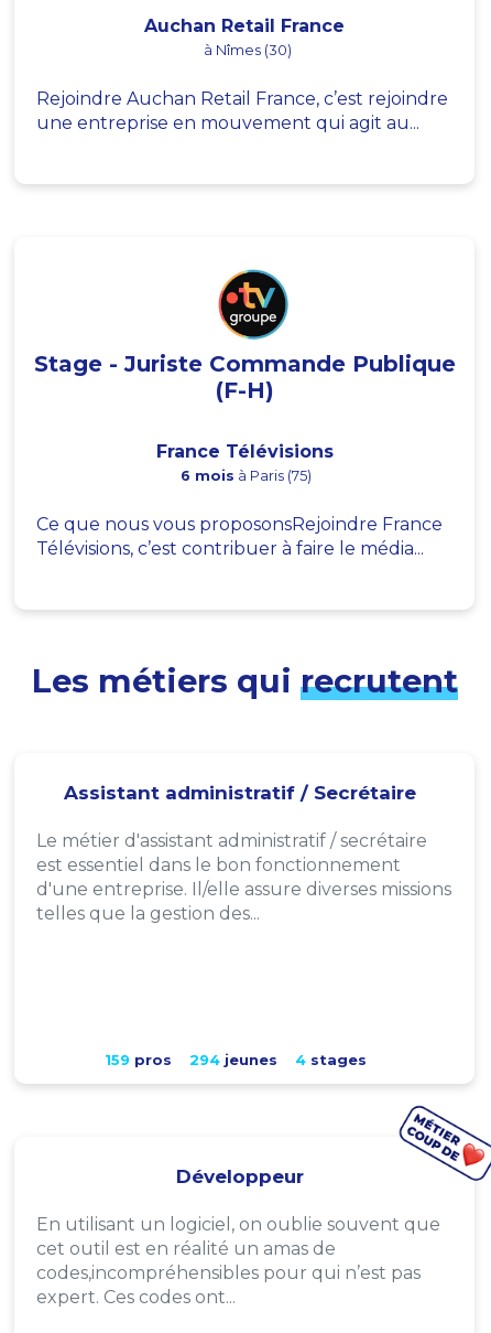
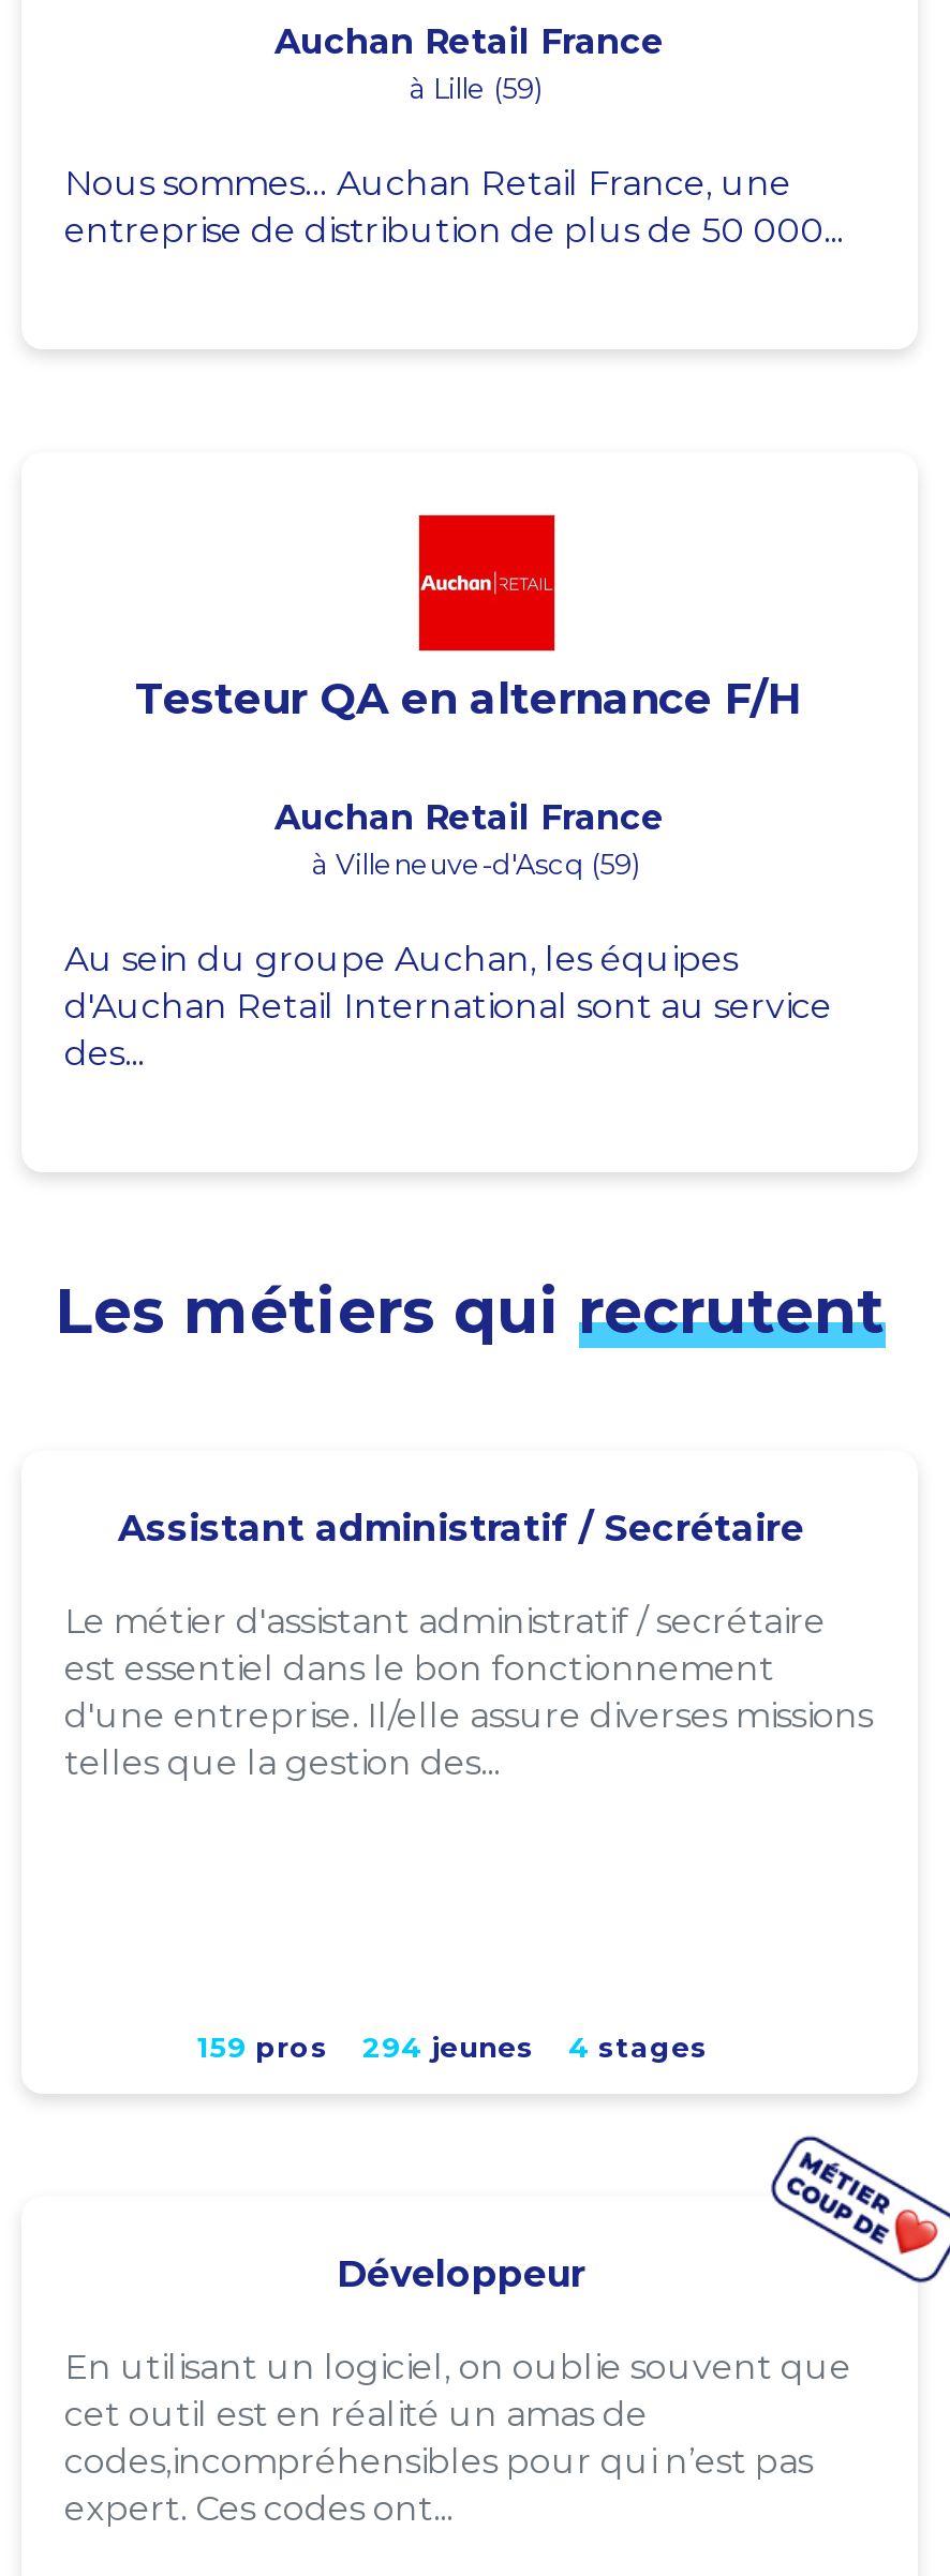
- à Nîmes (30)
+ à Lille (59)

- Rejoindre Auchan Retail France, c’est rejoindre
- une entreprise en mouvement qui agit au...
+ Nous sommes… Auchan Retail France, une
+ entreprise de distribution de plus de 50 000...

- [image]
- Stage - Juriste Commande Publique
- (F-H)
+ [image]
+ Testeur QA en alternance F/H

- France Télévisions
- 6 mois à Paris (75)
+ Auchan Retail France
+ à Villeneuve-d'Ascq (59)

- Ce que nous vous proposonsRejoindre France
- Télévisions, c’est contribuer à faire le média...
+ Au sein du groupe Auchan, les équipes
+ d'Auchan Retail International sont au service
+ des...
